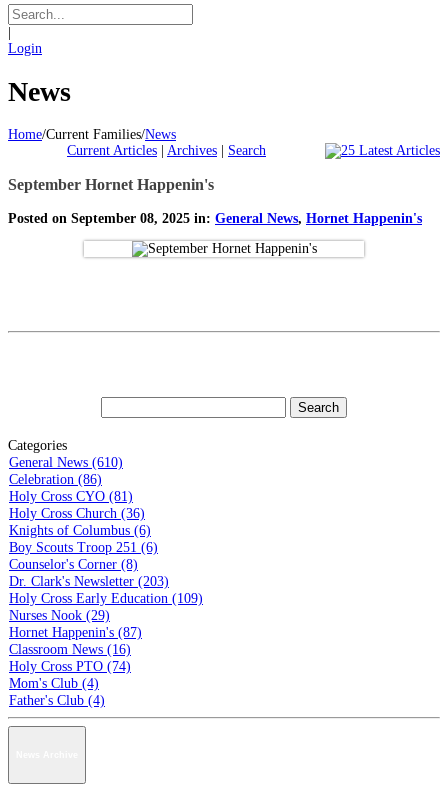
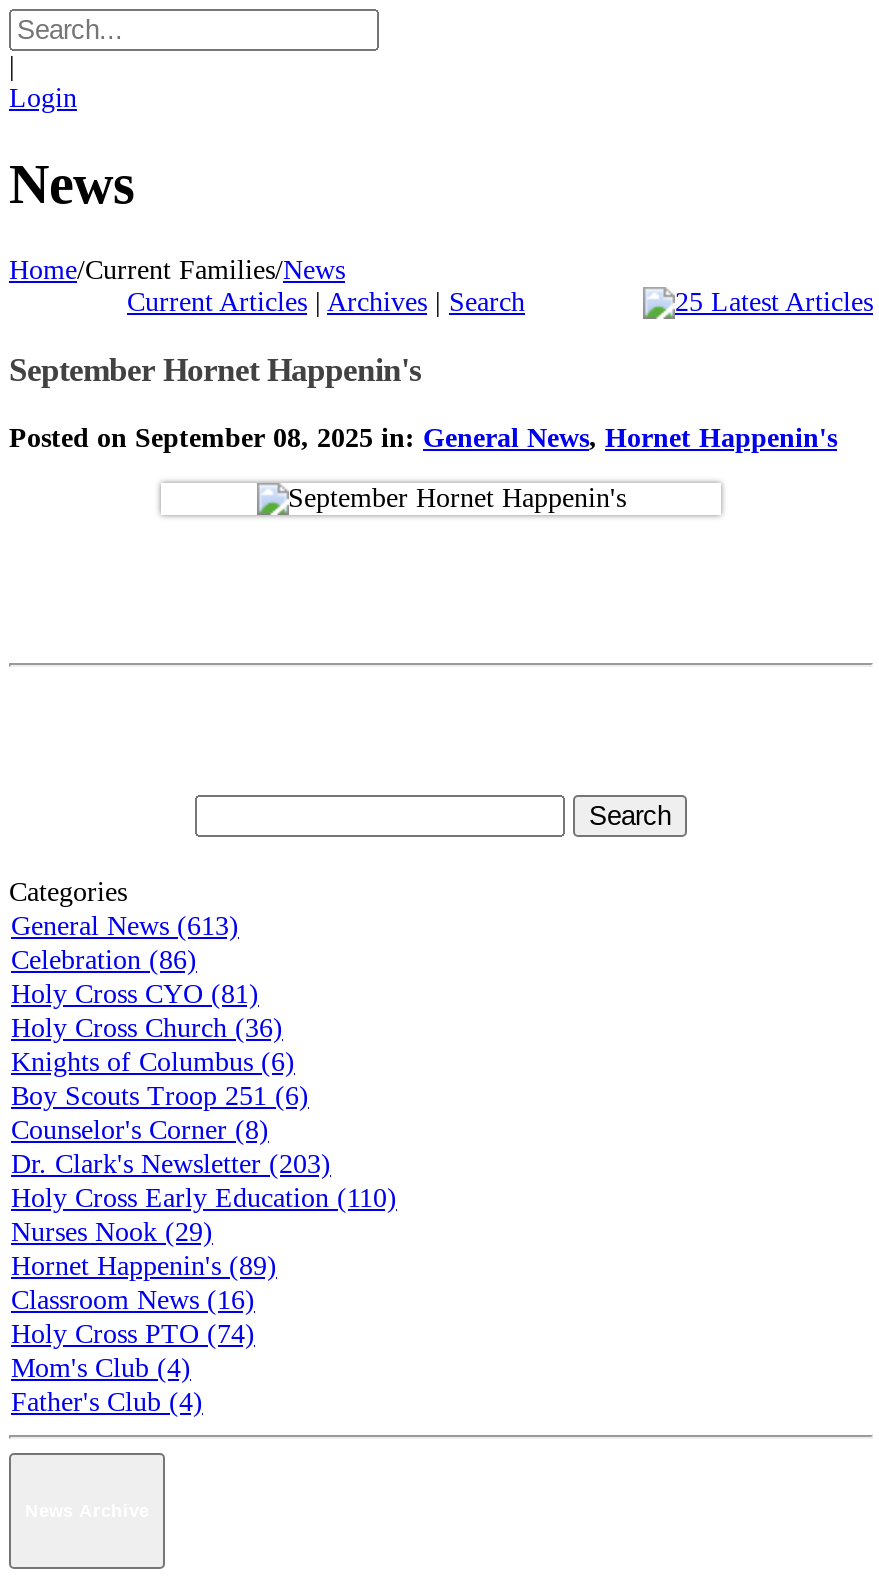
- General News (610)
+ General News (613)

- Holy Cross Early Education (109)
+ Holy Cross Early Education (110)

- Hornet Happenin's (87)
+ Hornet Happenin's (89)
